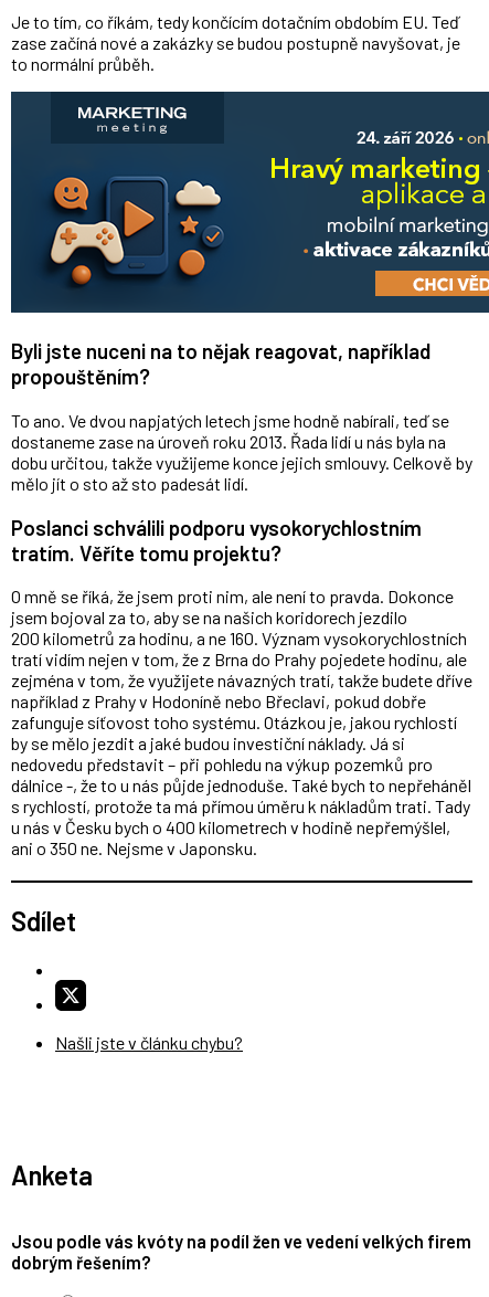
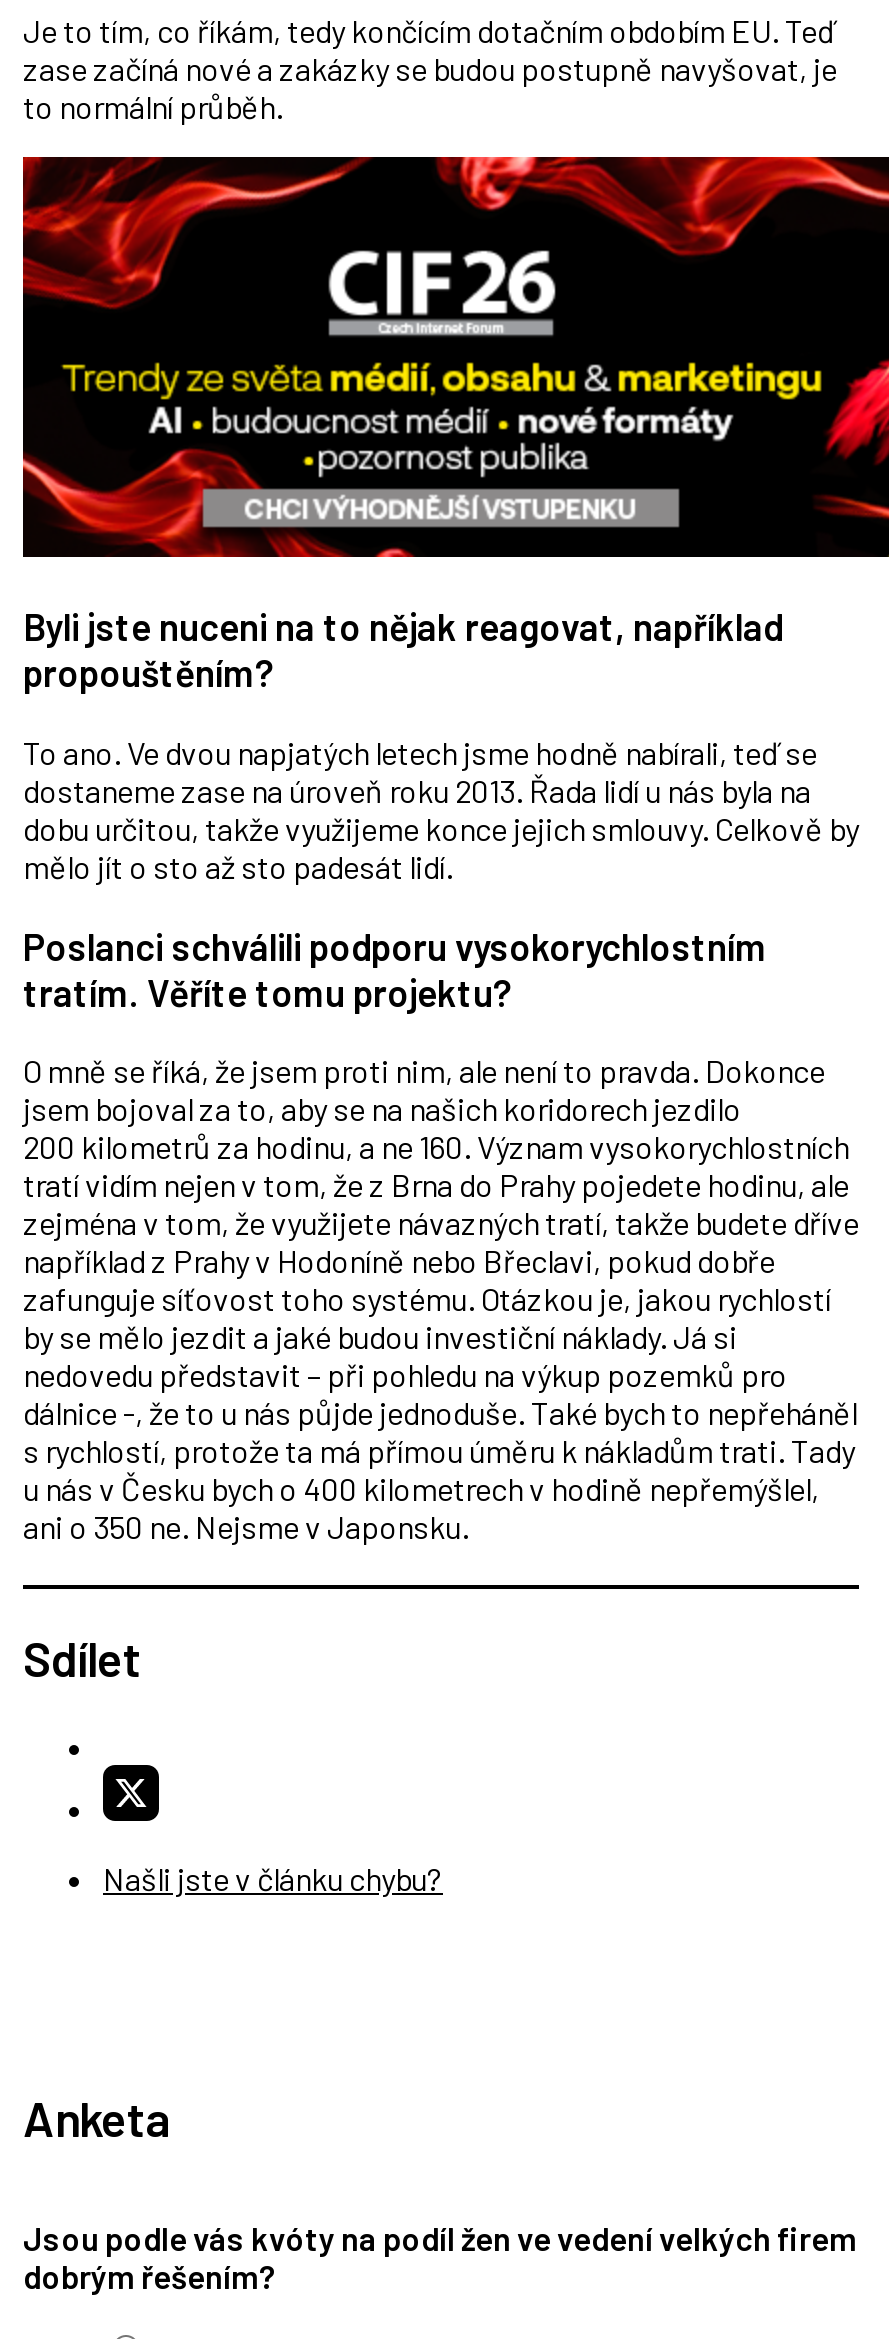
- [image]
+ [image]
